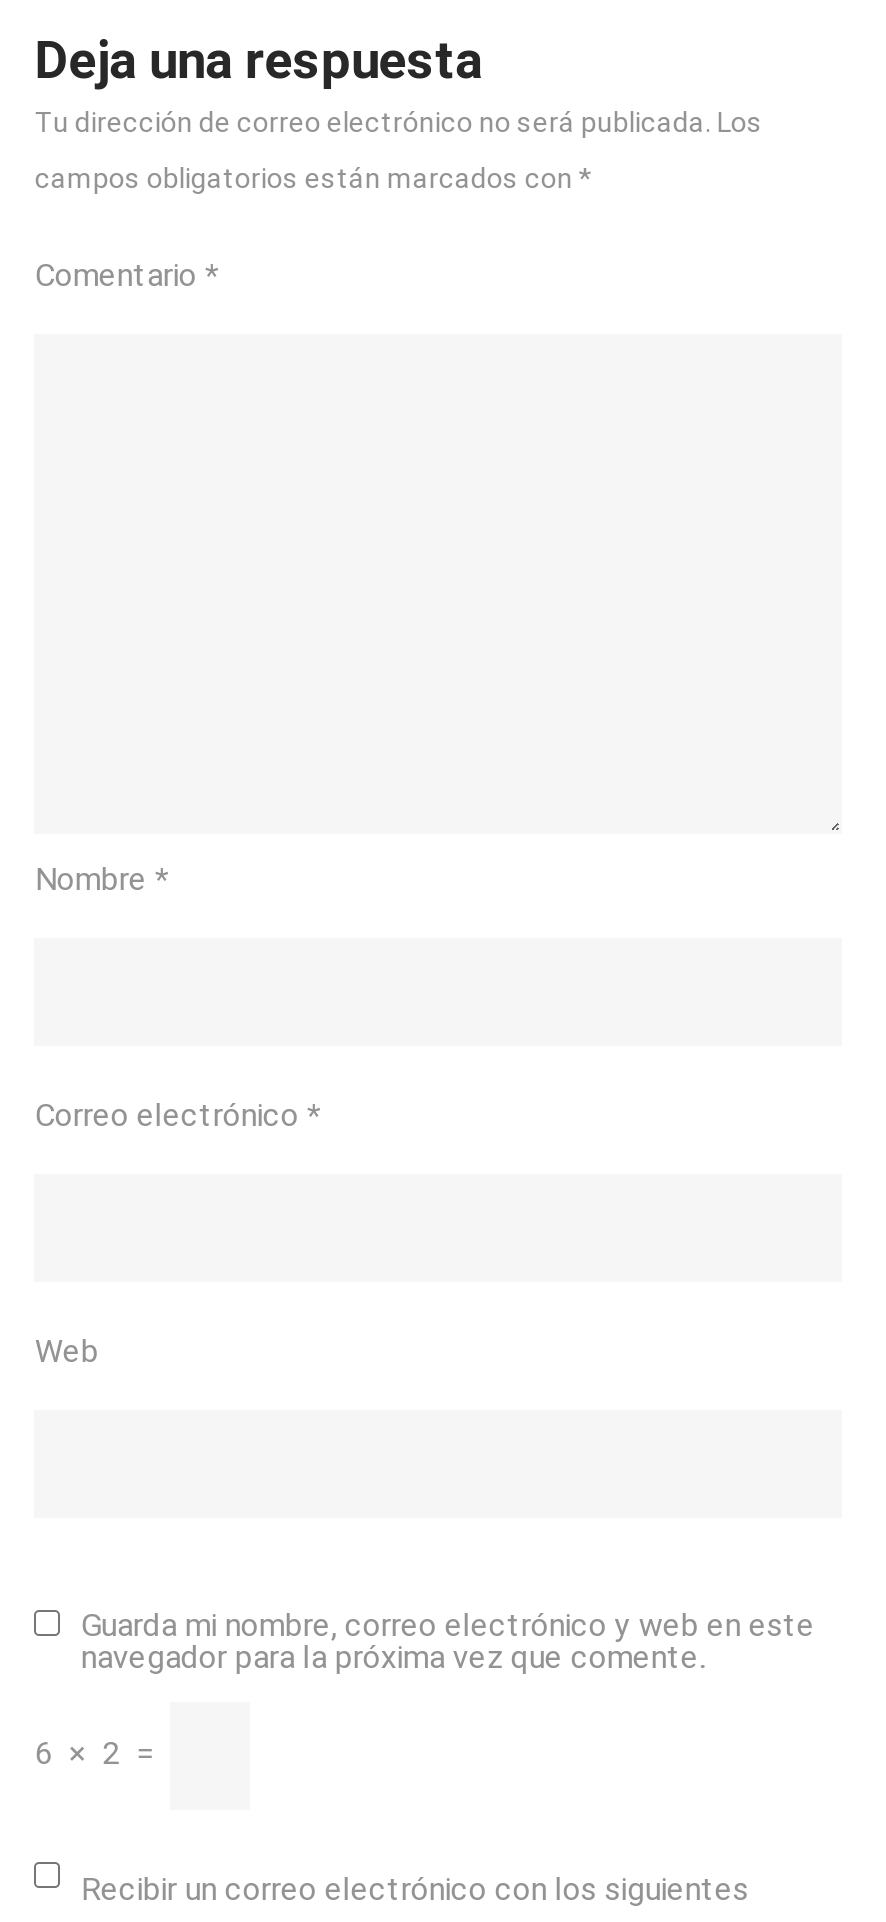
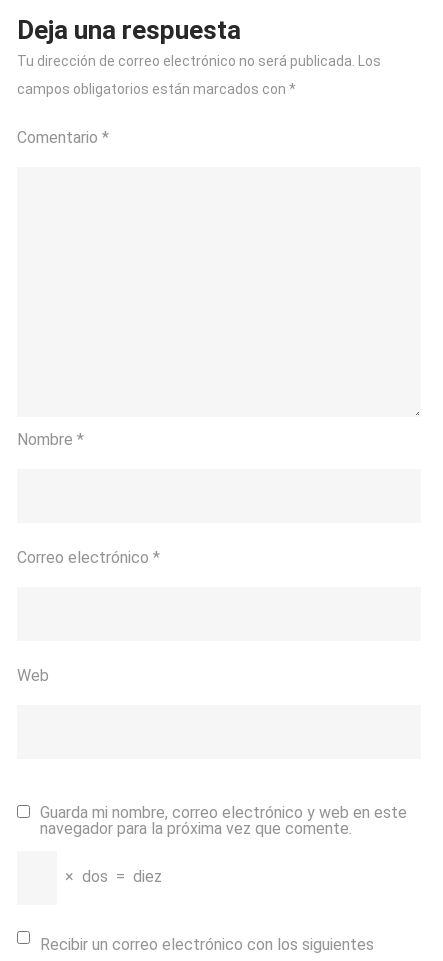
- 6 × 2 =
+ × dos = diez
